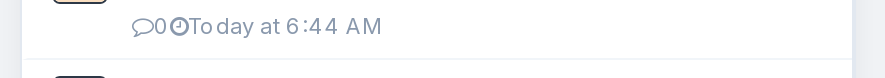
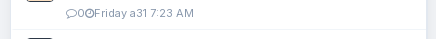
- 0 Today at 6:44 AM
+ 0 Friday a31 7:23 AM
